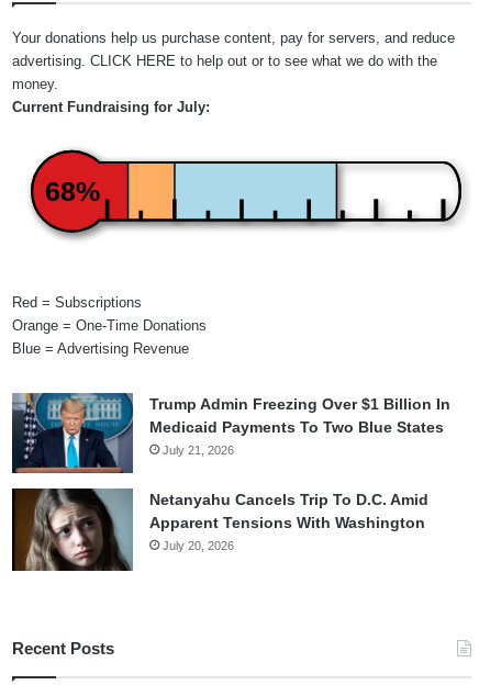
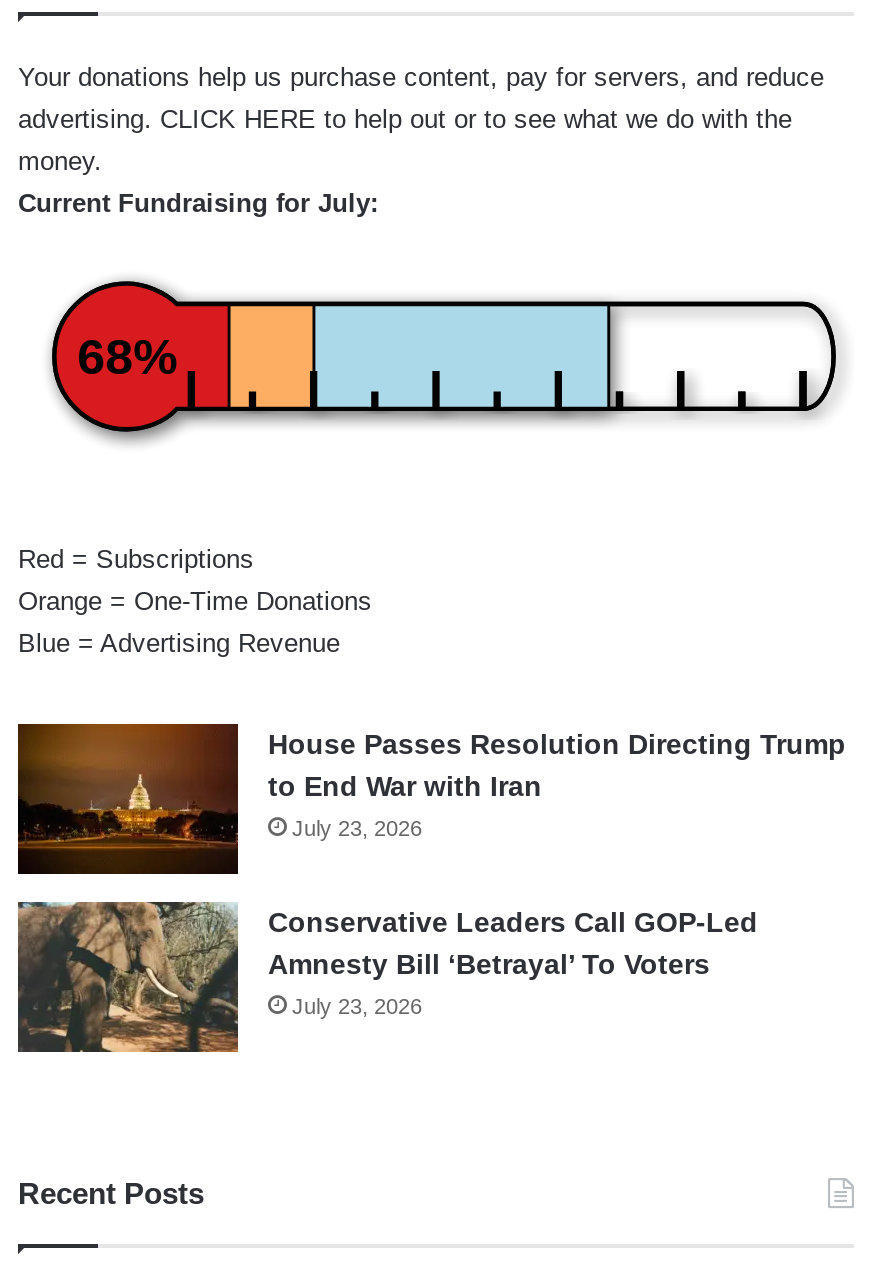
- [image]
- Trump Admin Freezing Over $1 Billion In
- Medicaid Payments To Two Blue States
- July 21, 2026
+ [image]
+ House Passes Resolution Directing Trump
+ to End War with Iran
+ July 23, 2026

- [image]
- Netanyahu Cancels Trip To D.C. Amid
- Apparent Tensions With Washington
- July 20, 2026
+ [image]
+ Conservative Leaders Call GOP-Led
+ Amnesty Bill ‘Betrayal’ To Voters
+ July 23, 2026
